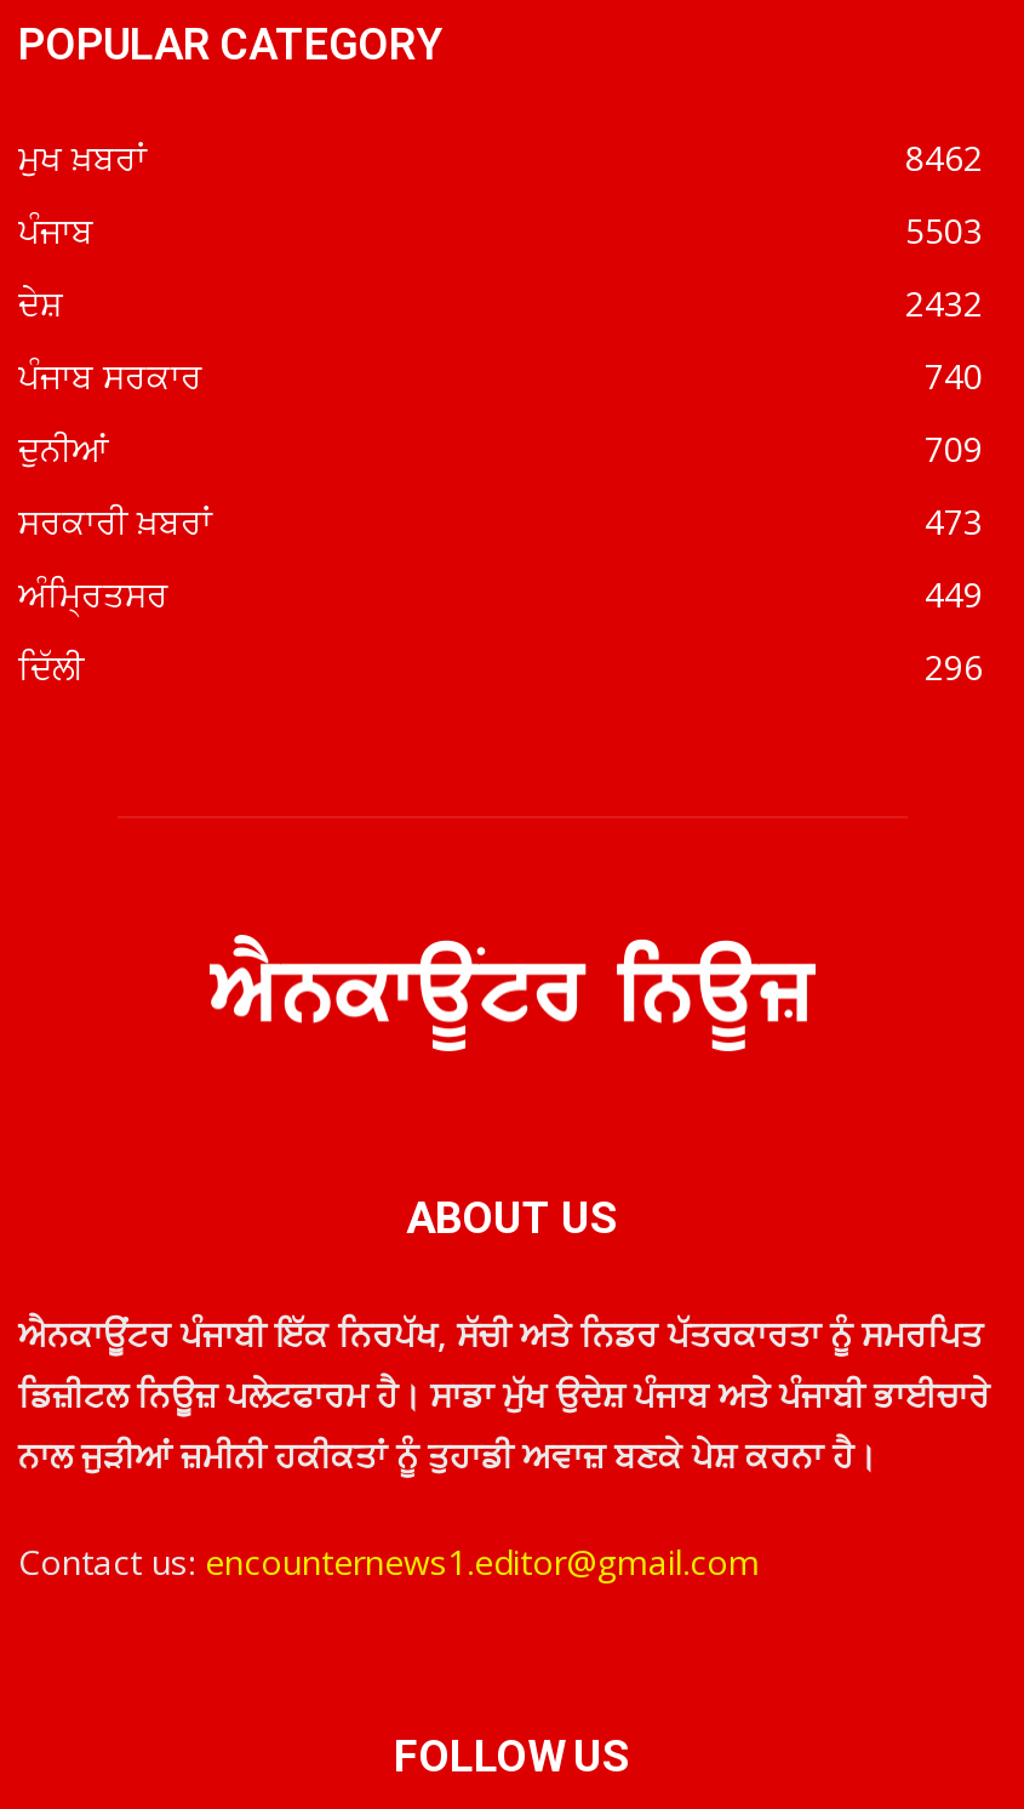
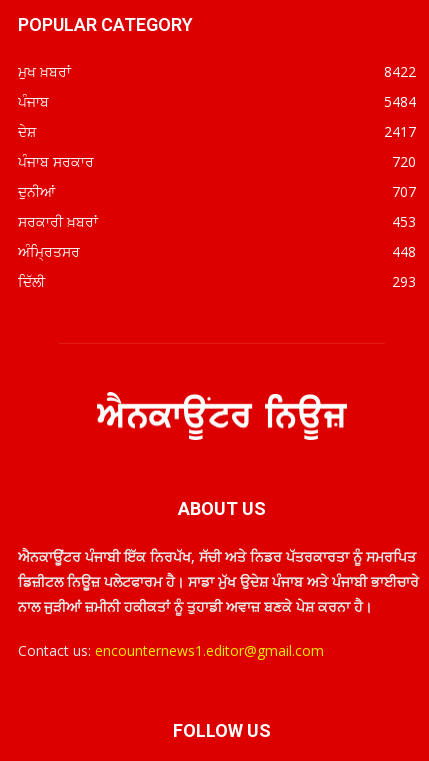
- 8462
+ 8422

- 5503
+ 5484

- 2432
+ 2417

- 740
+ 720

- 709
+ 707

- 473
+ 453

- 449
+ 448

- 296
+ 293
